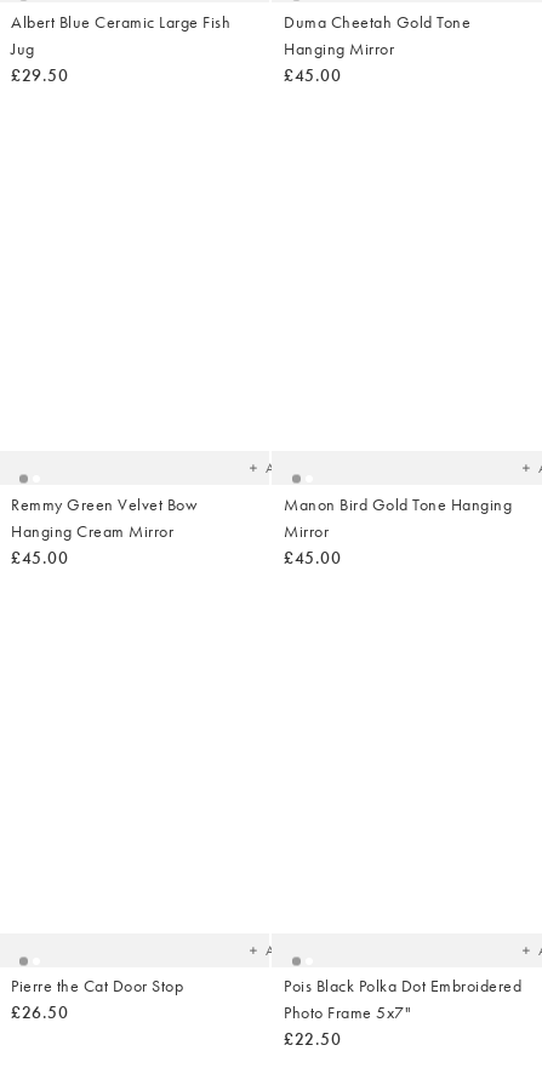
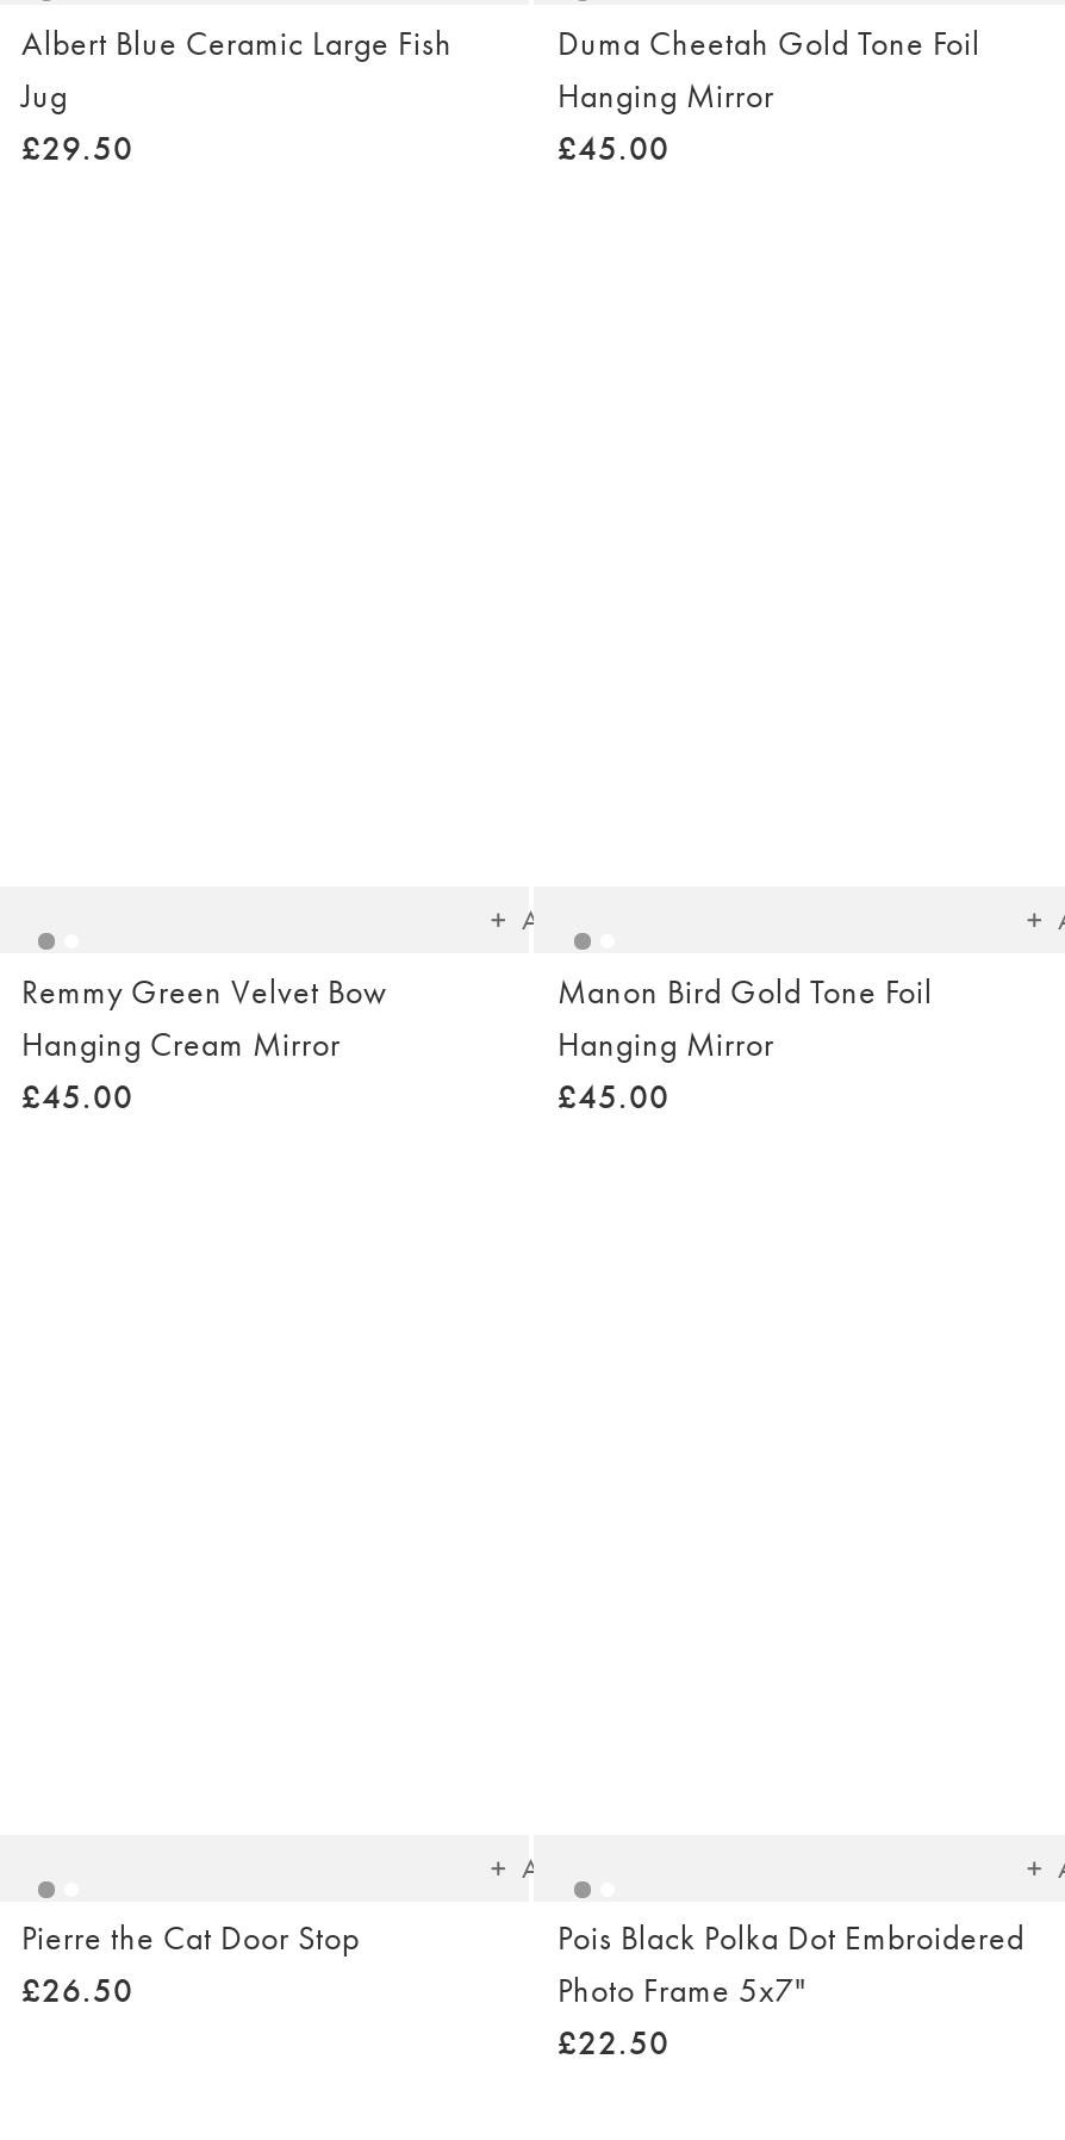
- Duma Cheetah Gold Tone
+ Duma Cheetah Gold Tone Foil

- Manon Bird Gold Tone Hanging
- Mirror
+ Manon Bird Gold Tone Foil
+ Hanging Mirror
